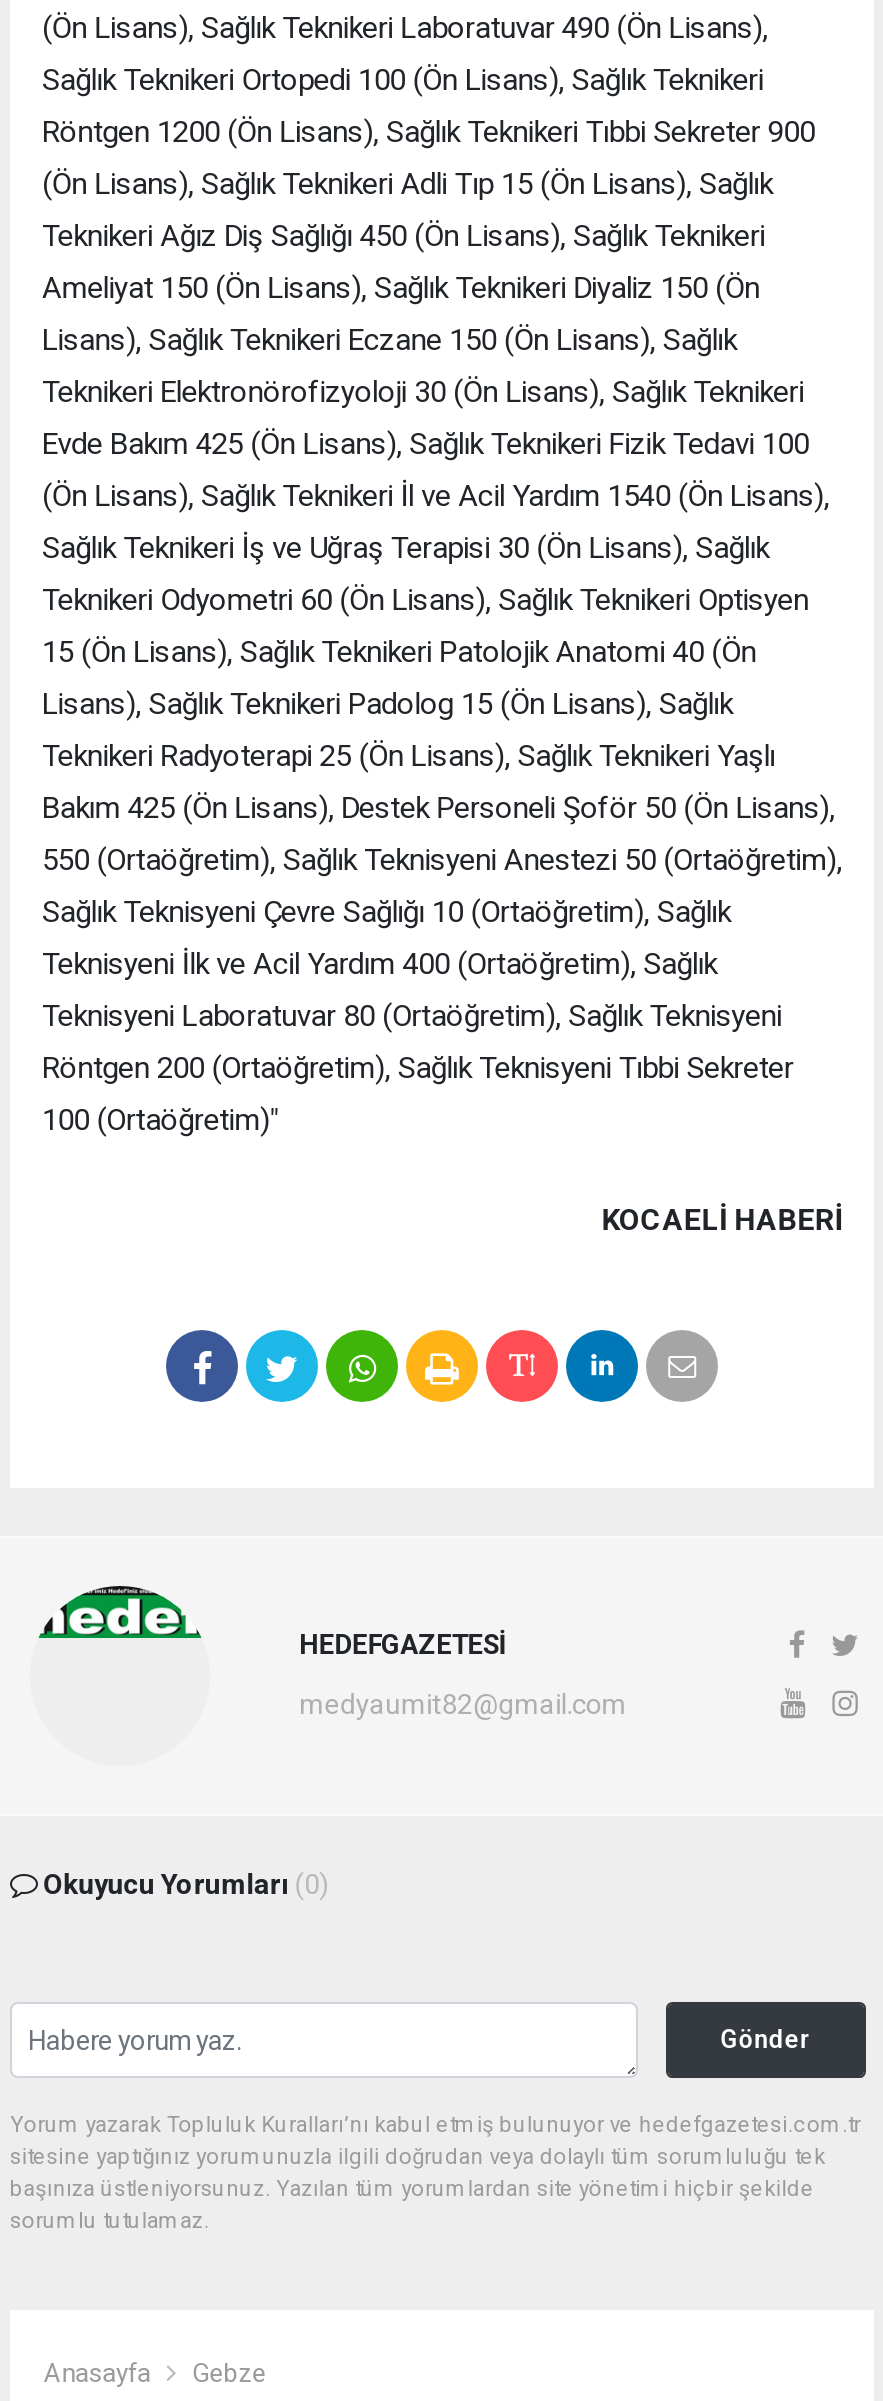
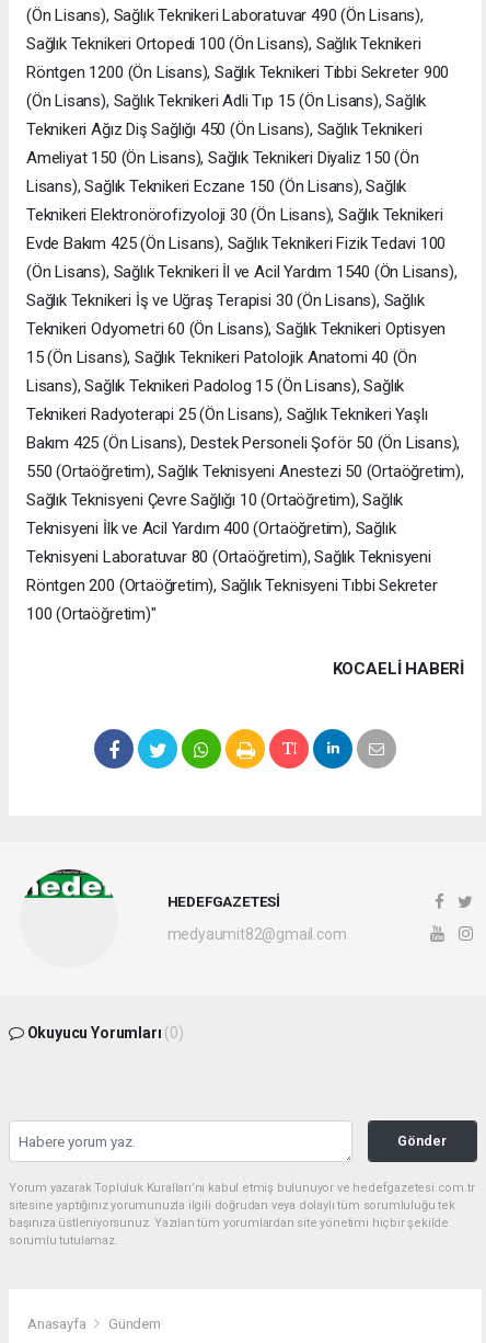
- Gebze
+ Gündem
